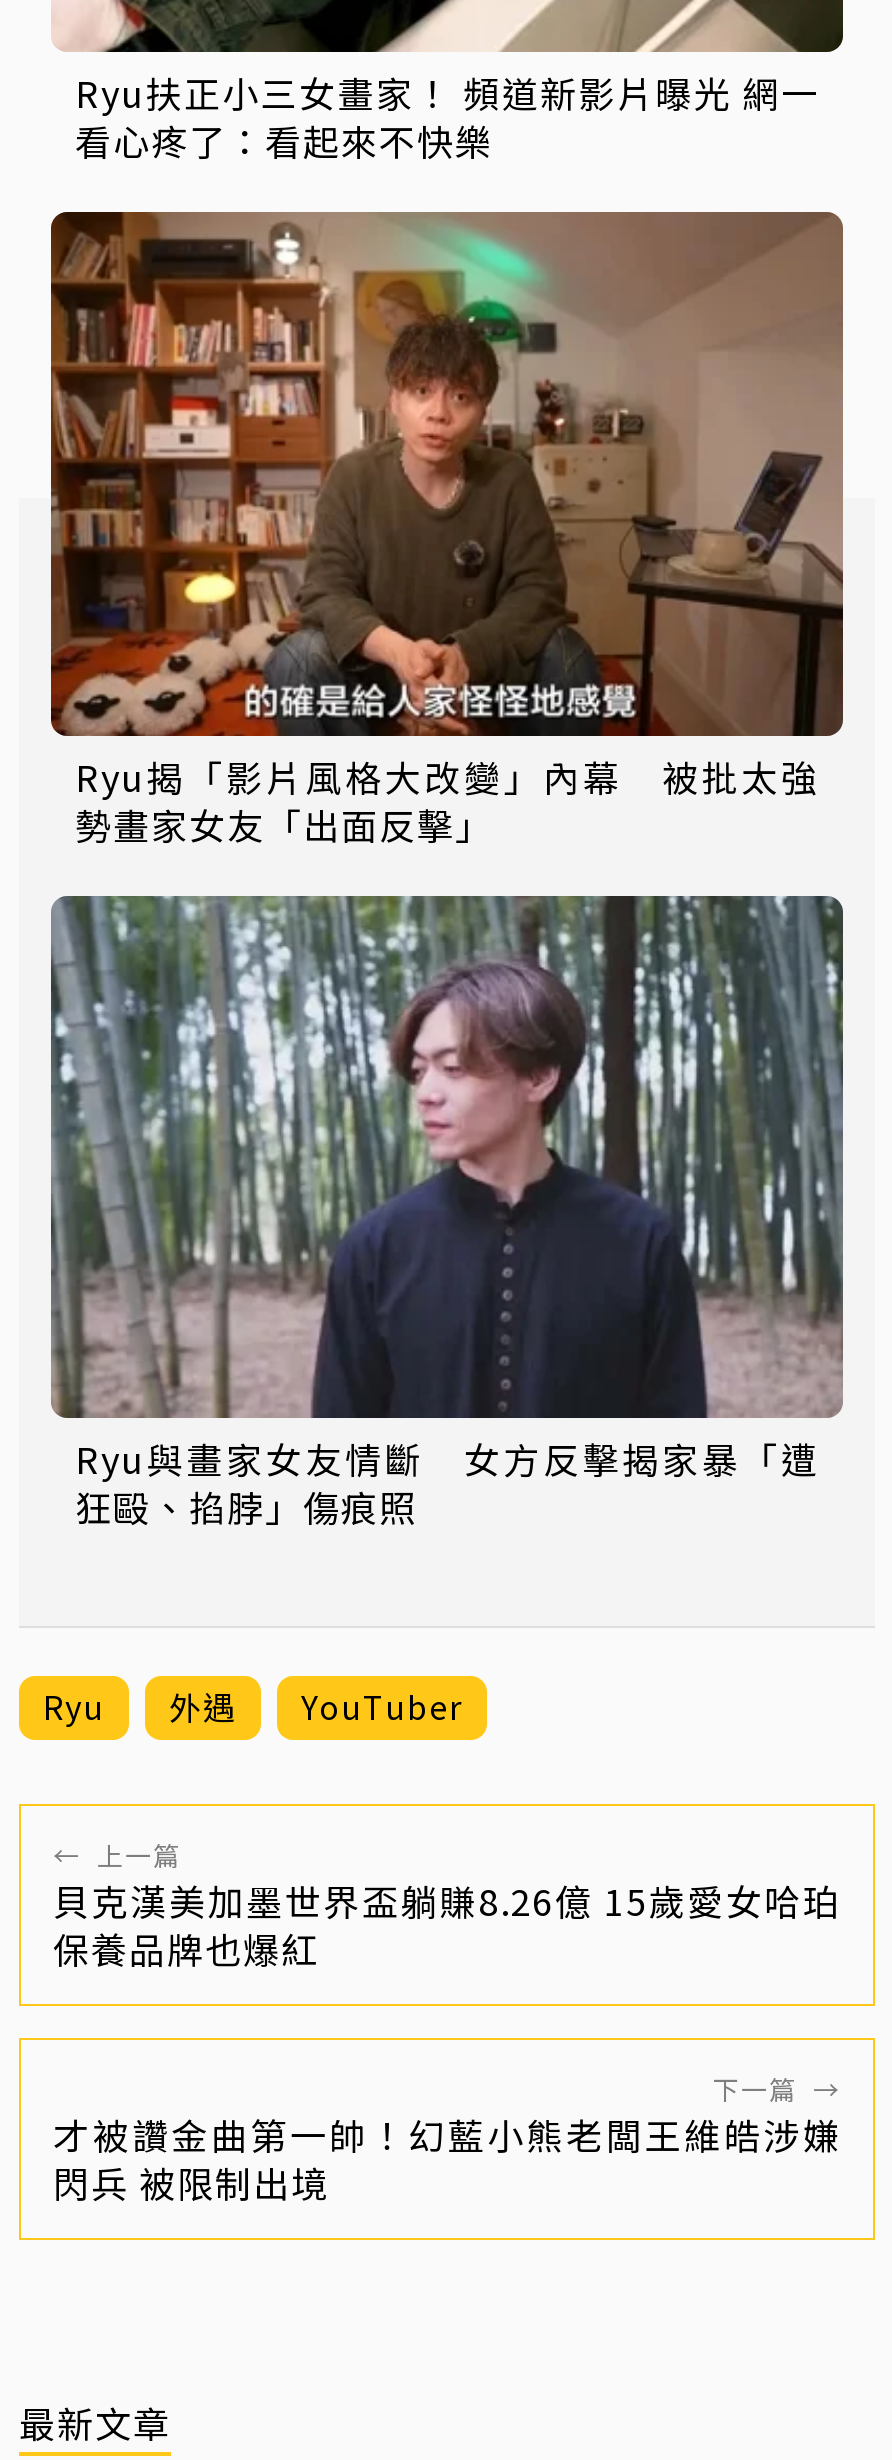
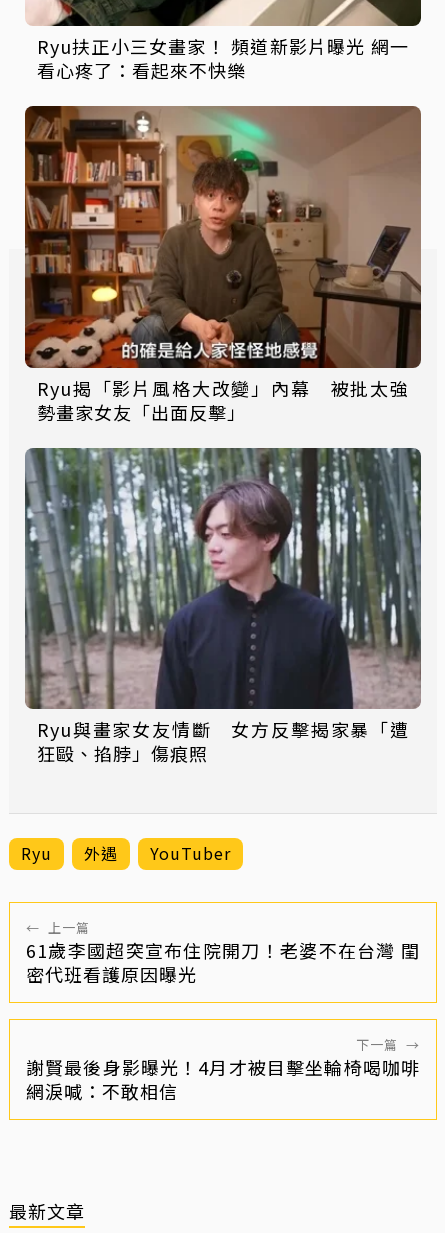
- 貝克漢美加墨世界盃躺賺8.26億 15歲愛女哈珀
- 保養品牌也爆紅
+ 61歲李國超突宣布住院開刀！老婆不在台灣 閨
+ 密代班看護原因曝光

- 才被讚金曲第一帥！幻藍小熊老闆王維皓涉嫌
- 閃兵 被限制出境
+ 謝賢最後身影曝光！4月才被目擊坐輪椅喝咖啡
+ 網淚喊：不敢相信
